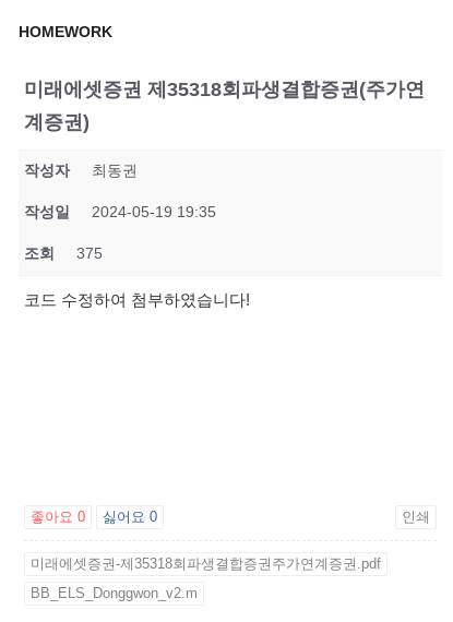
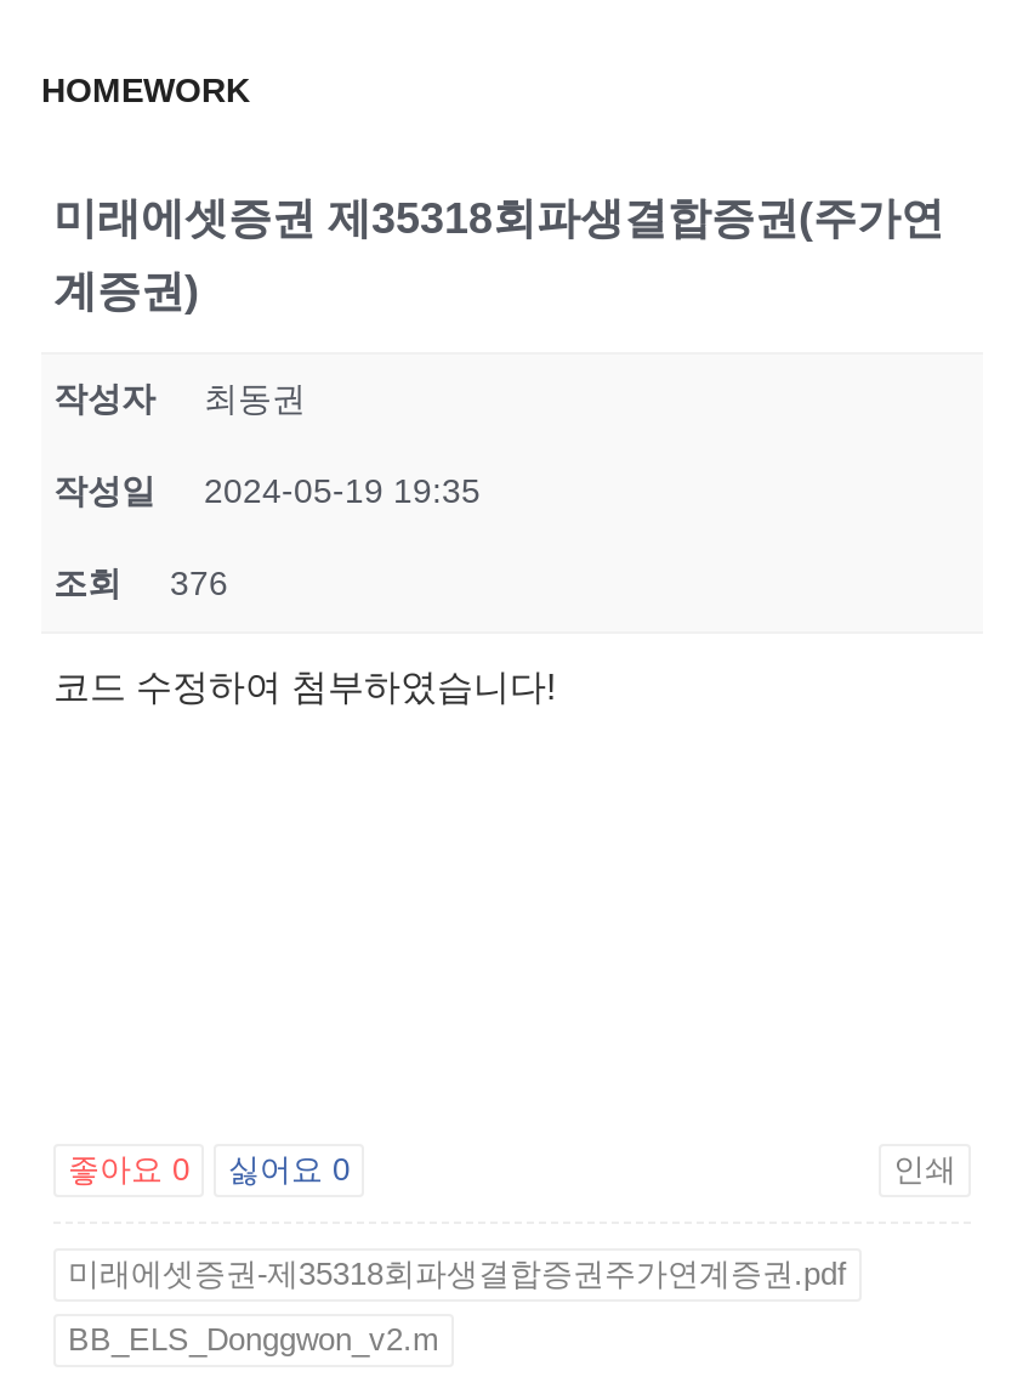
- 조회 375
+ 조회 376
